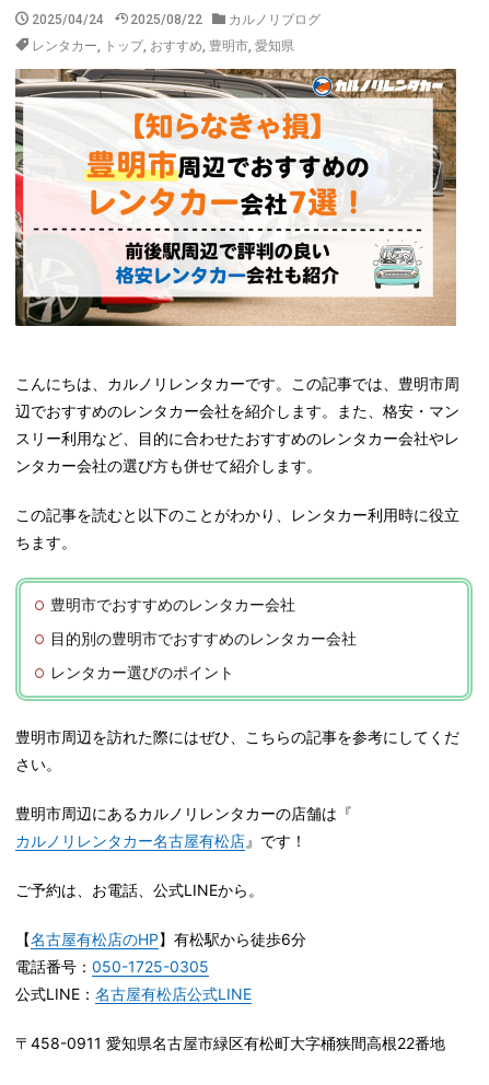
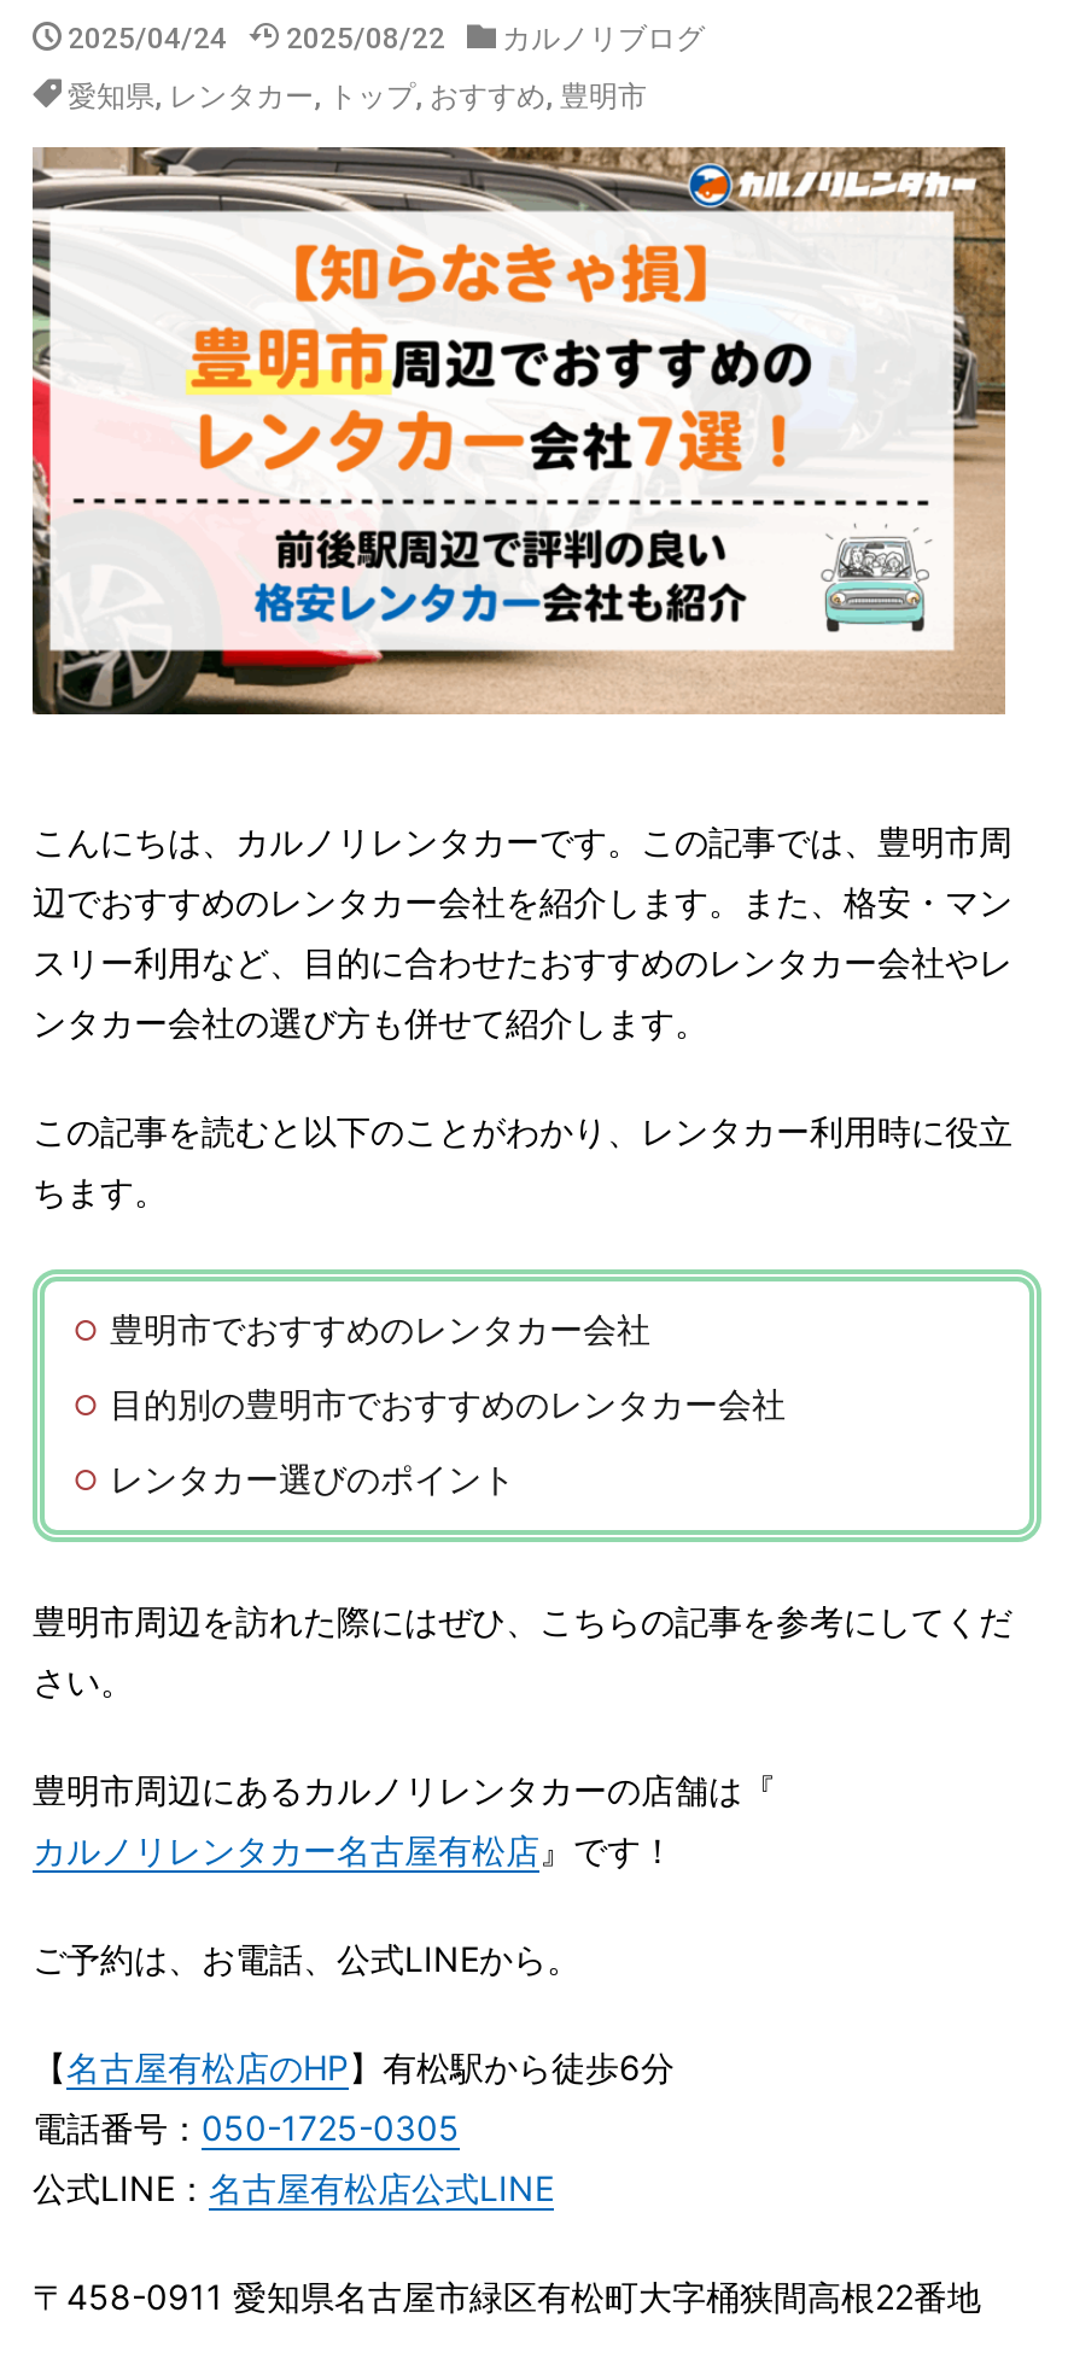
- レンタカー,トップ,おすすめ,豊明市,愛知県
+ 愛知県,レンタカー,トップ,おすすめ,豊明市
